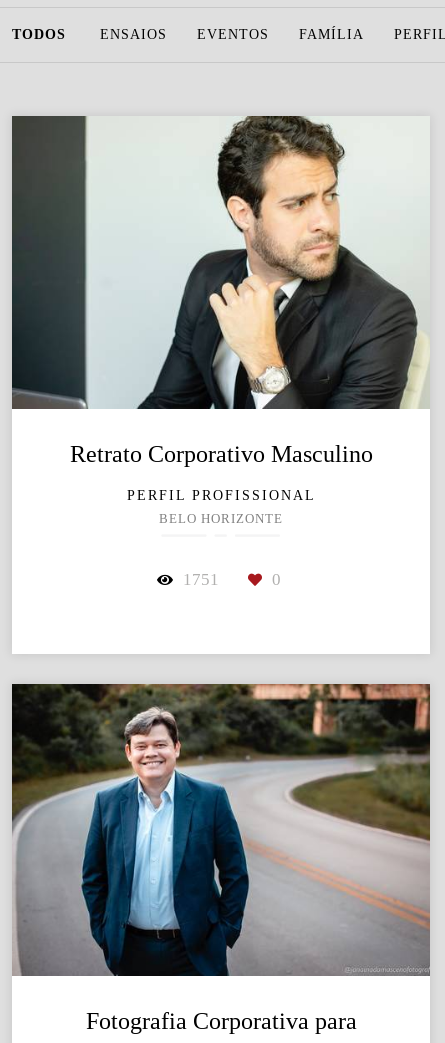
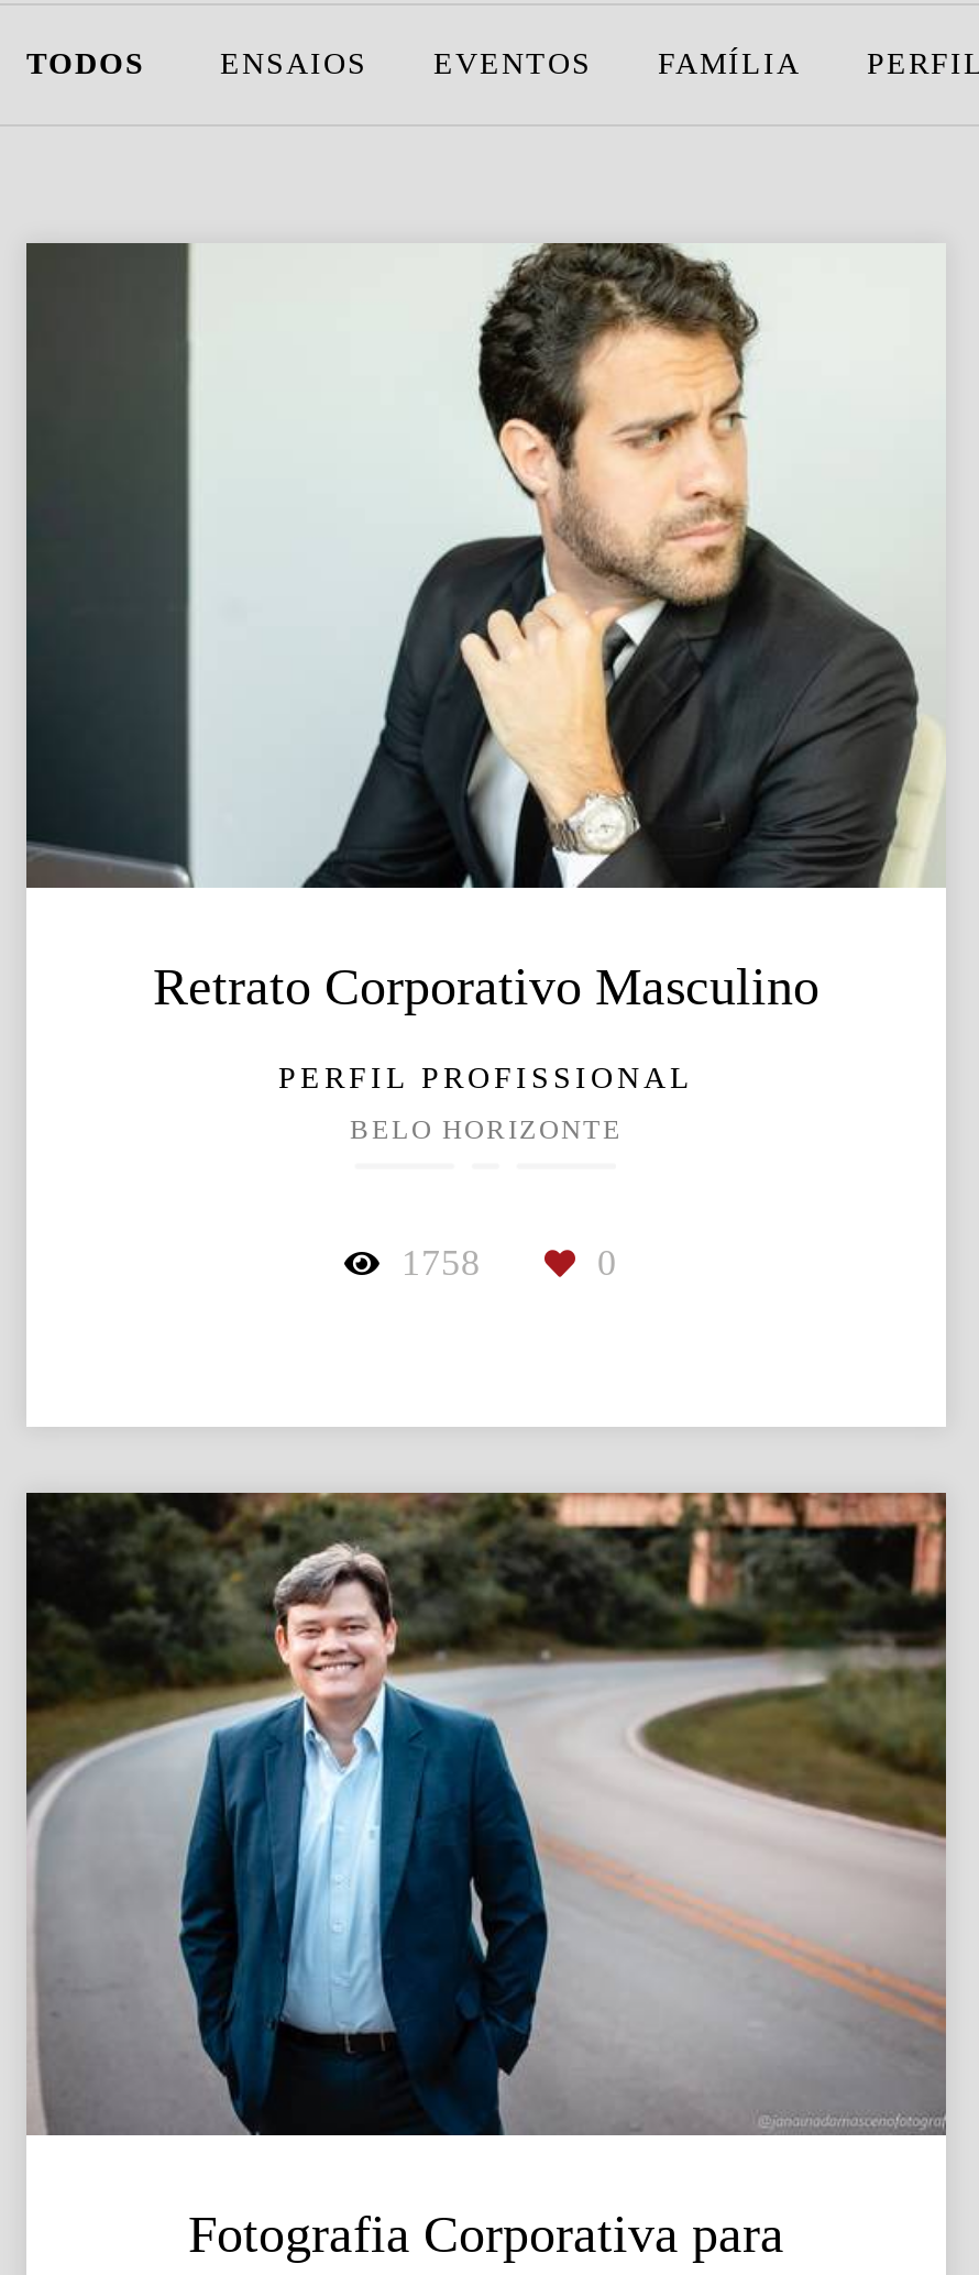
- 1751
+ 1758
